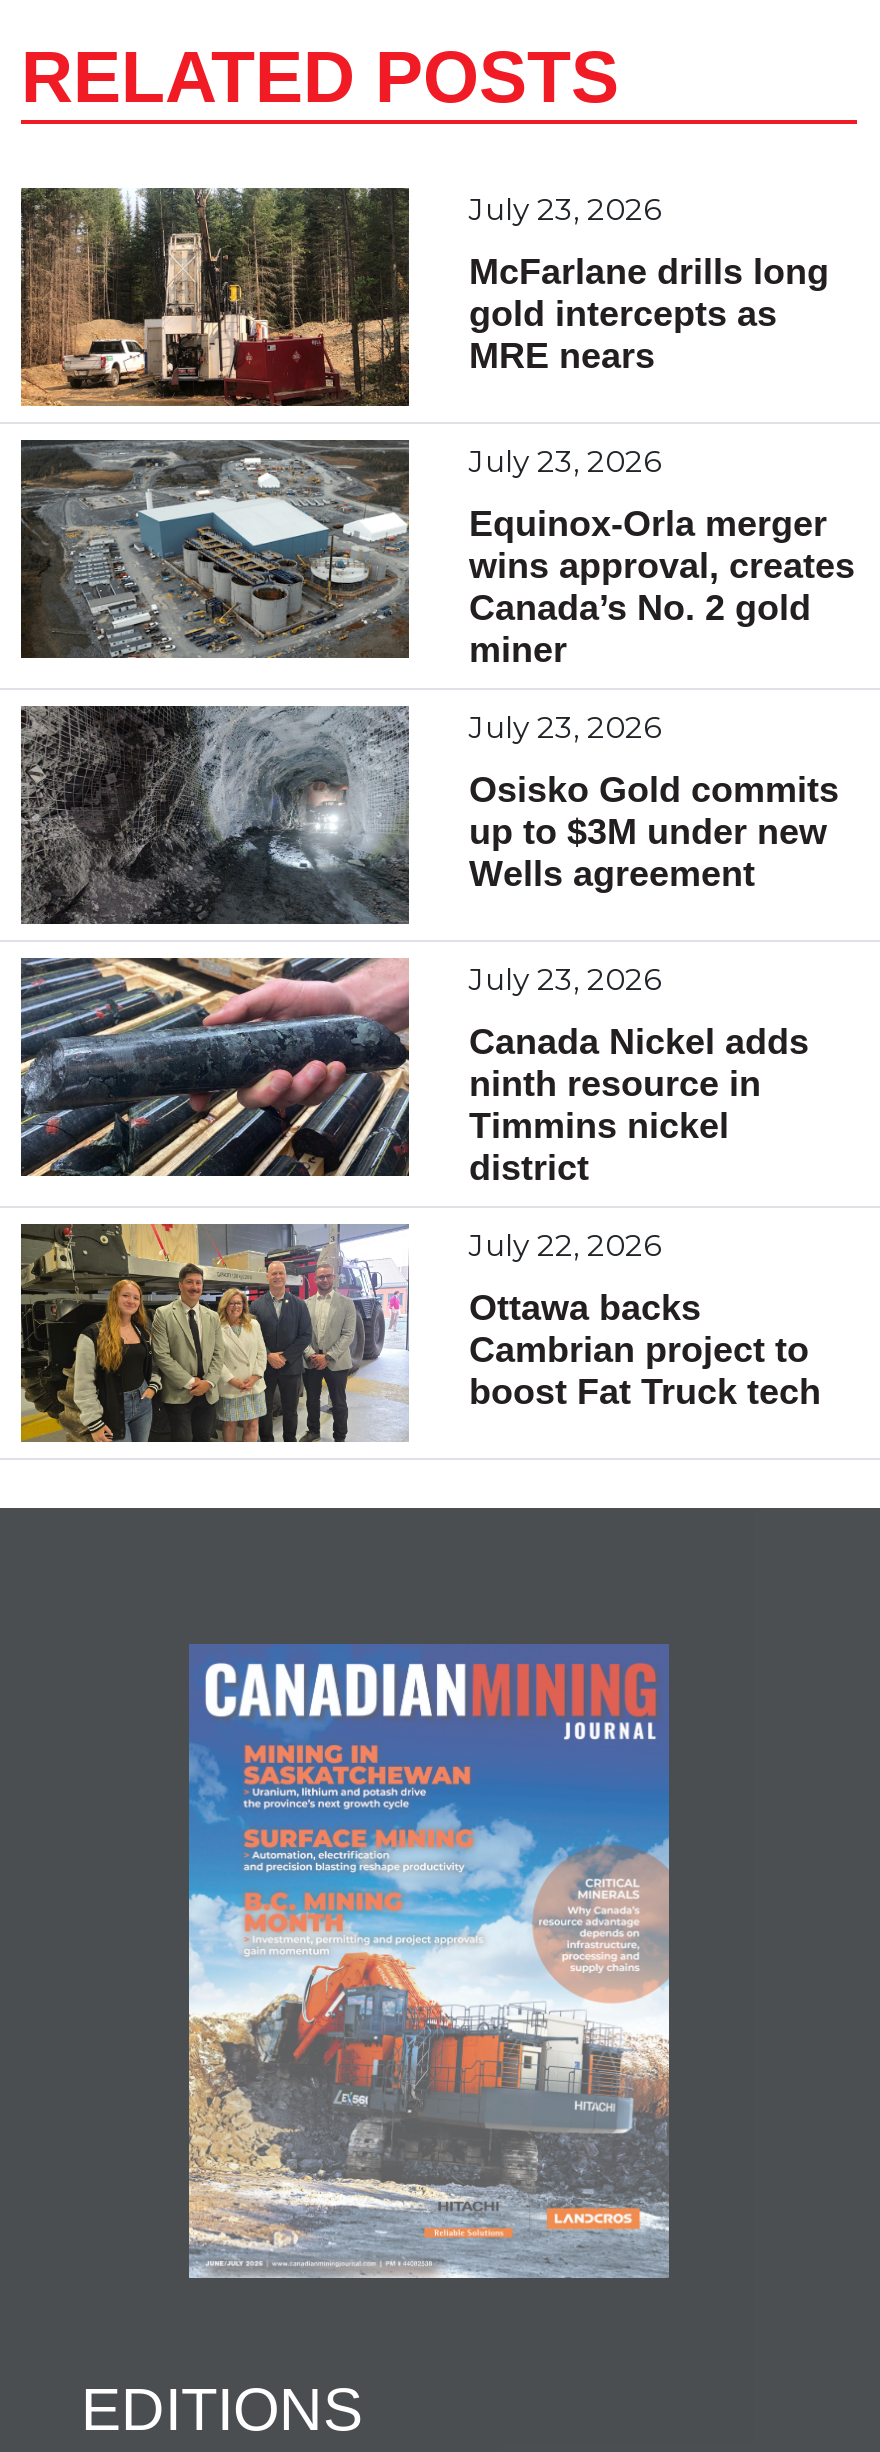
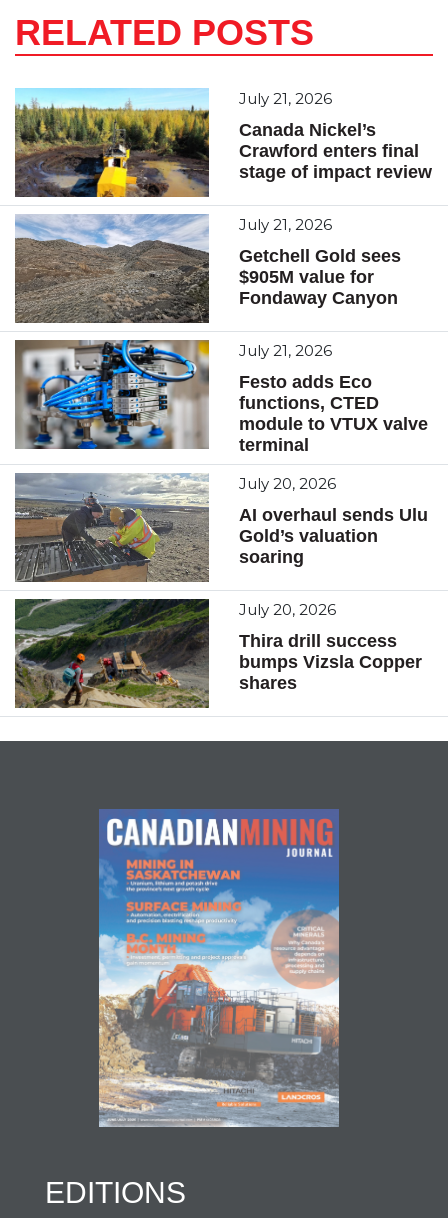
- [image]
- July 23, 2026
+ [image]
+ July 21, 2026

- McFarlane drills long
- gold intercepts as
- MRE nears
+ Canada Nickel’s
+ Crawford enters final
+ stage of impact review

- [image]
- July 23, 2026
+ [image]
+ July 21, 2026

- Equinox-Orla merger
- wins approval, creates
- Canada’s No. 2 gold
- miner
+ Getchell Gold sees
+ $905M value for
+ Fondaway Canyon

- [image]
- July 23, 2026
+ [image]
+ July 21, 2026

- Osisko Gold commits
- up to $3M under new
- Wells agreement
+ Festo adds Eco
+ functions, CTED
+ module to VTUX valve
+ terminal

- [image]
- July 23, 2026
+ [image]
+ July 20, 2026

- Canada Nickel adds
- ninth resource in
- Timmins nickel
- district
+ AI overhaul sends Ulu
+ Gold’s valuation
+ soaring

- [image]
- July 22, 2026
+ [image]
+ July 20, 2026

- Ottawa backs
- Cambrian project to
- boost Fat Truck tech
+ Thira drill success
+ bumps Vizsla Copper
+ shares
